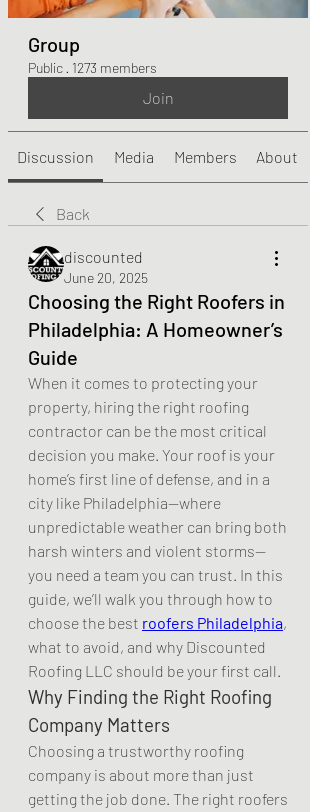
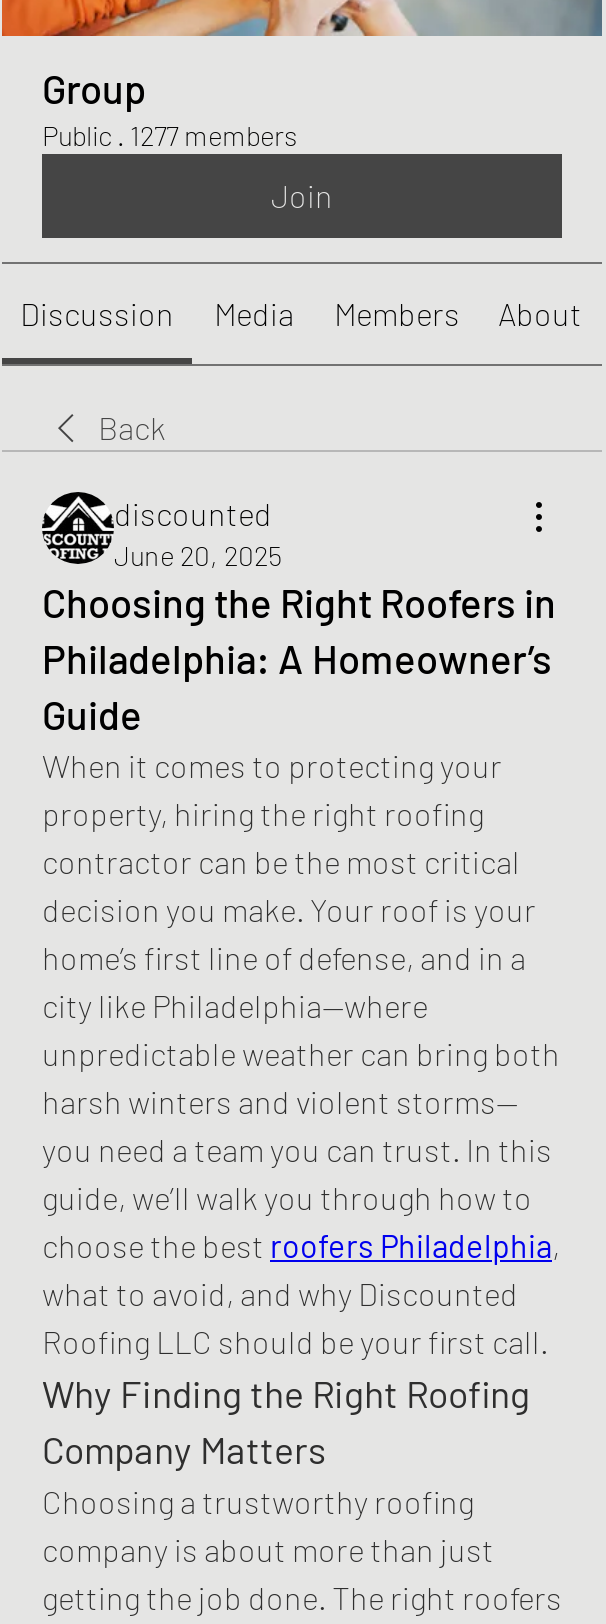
- Public 1273 members
+ Public 1277 members
